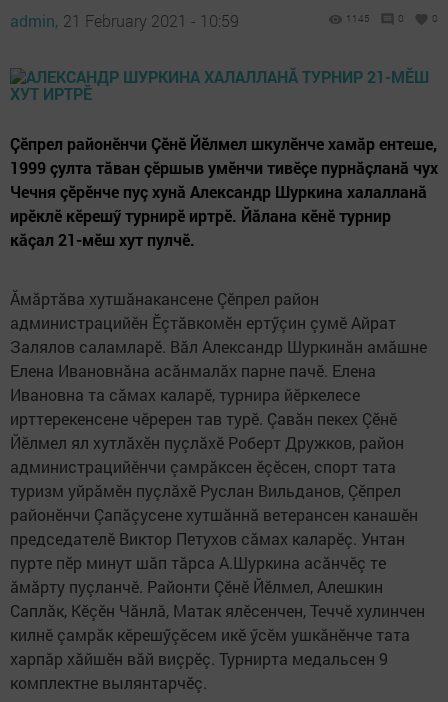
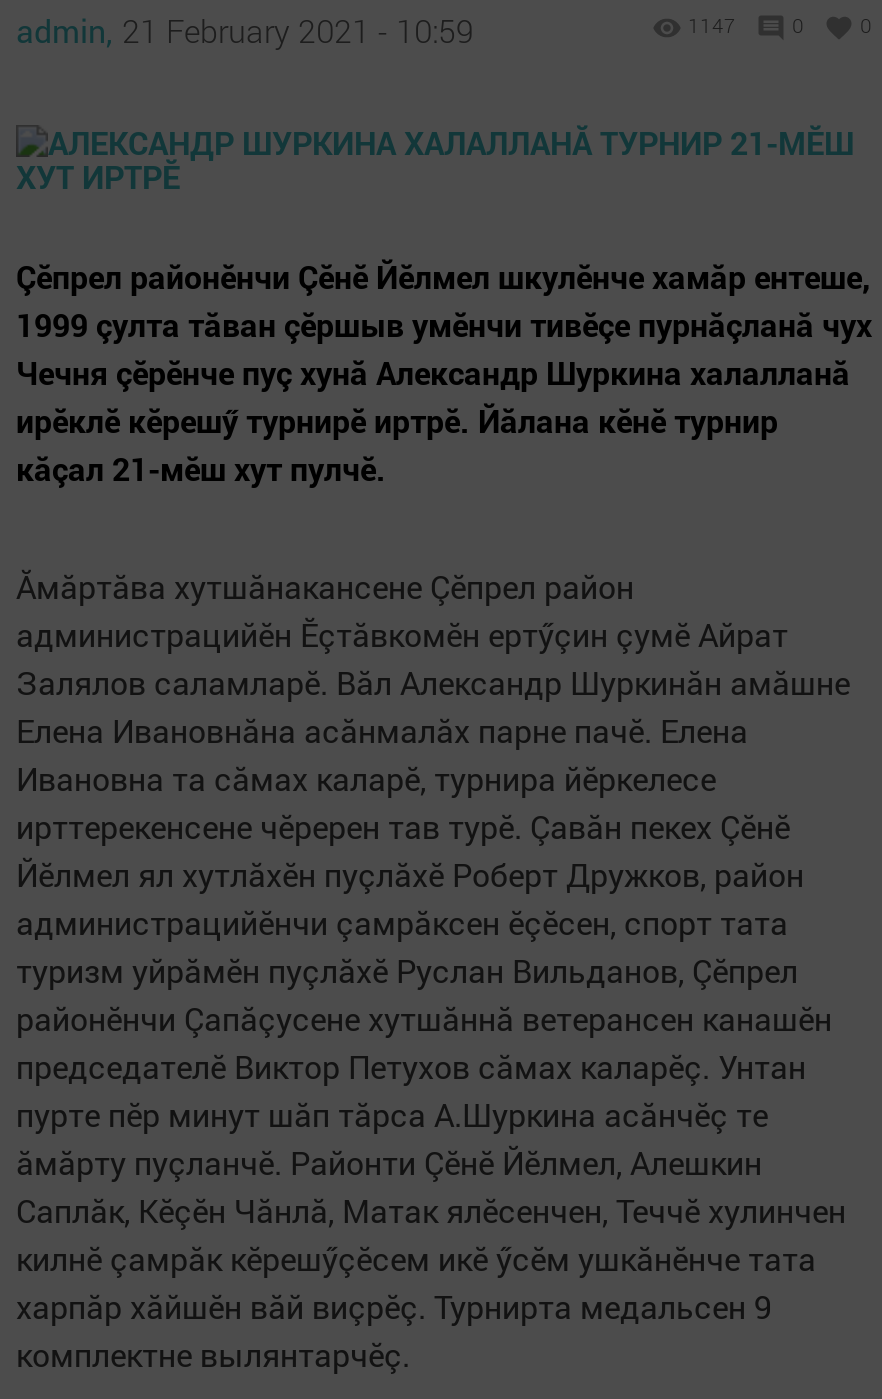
- 1145
+ 1147
